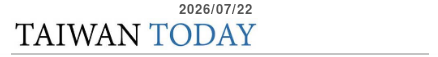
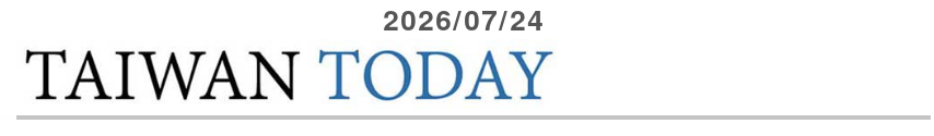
- 2026/07/22
+ 2026/07/24
